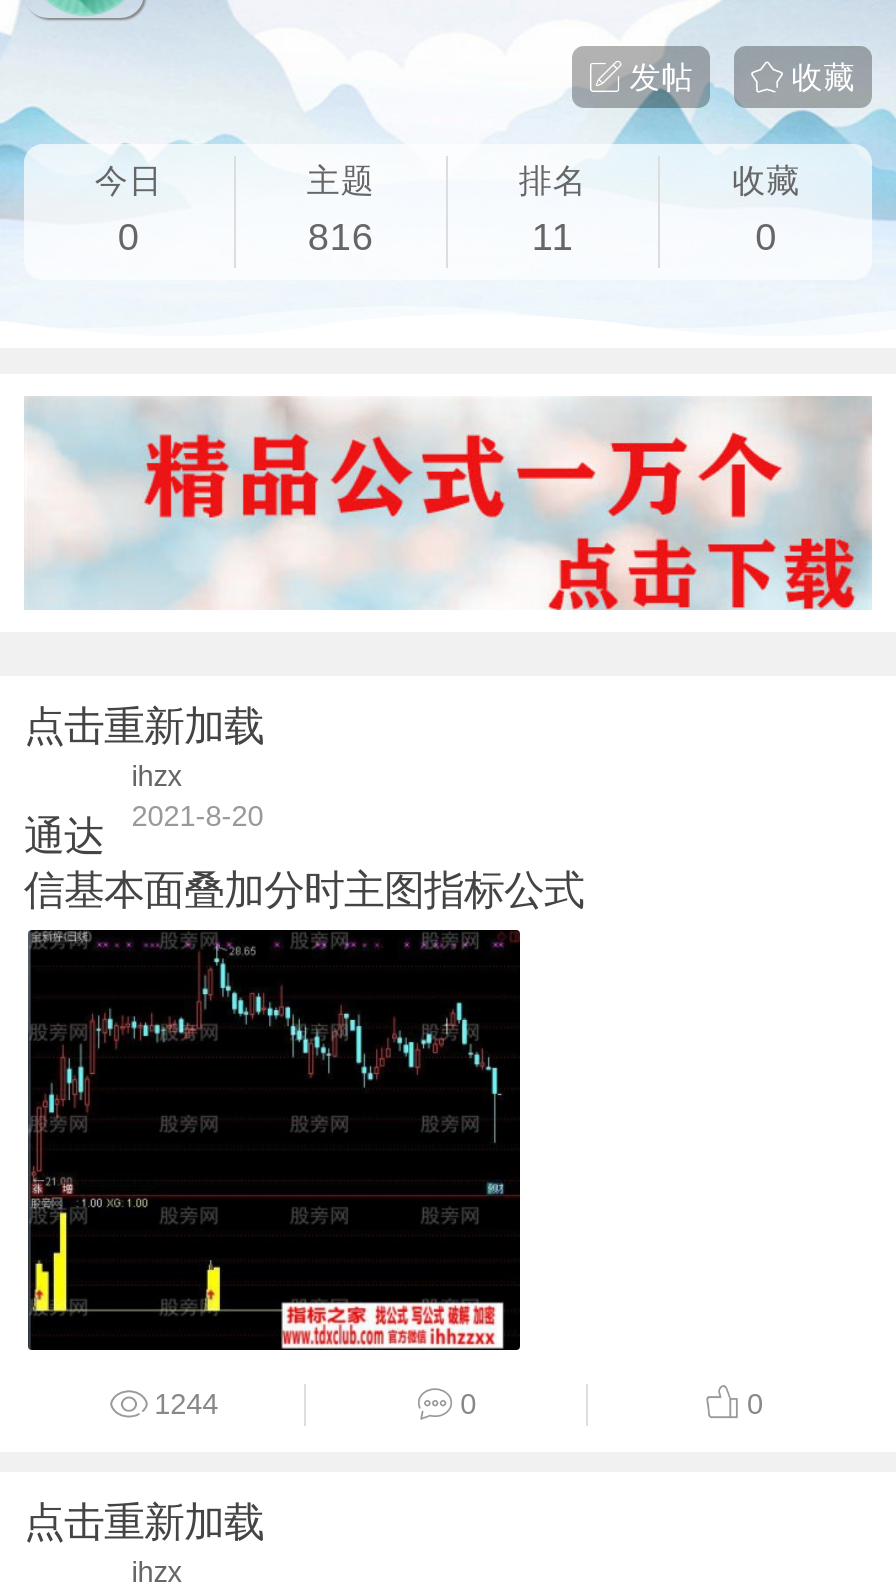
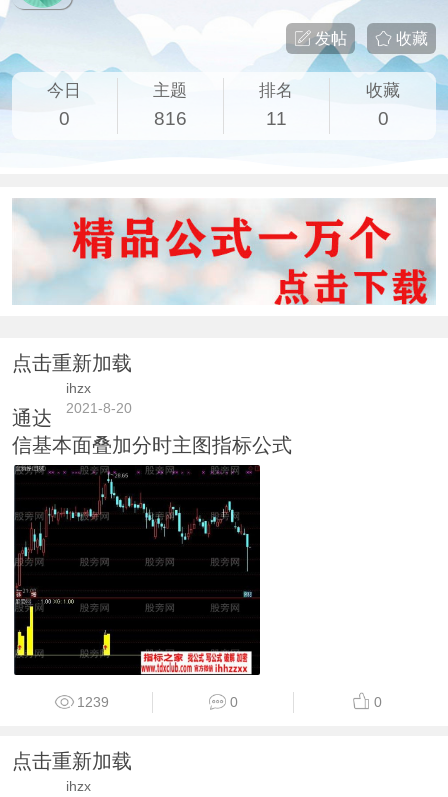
- 1244
+ 1239
